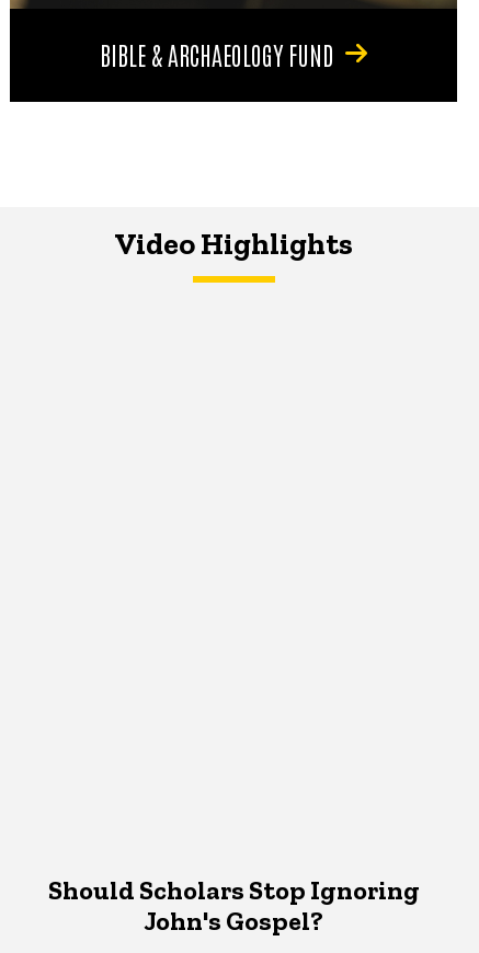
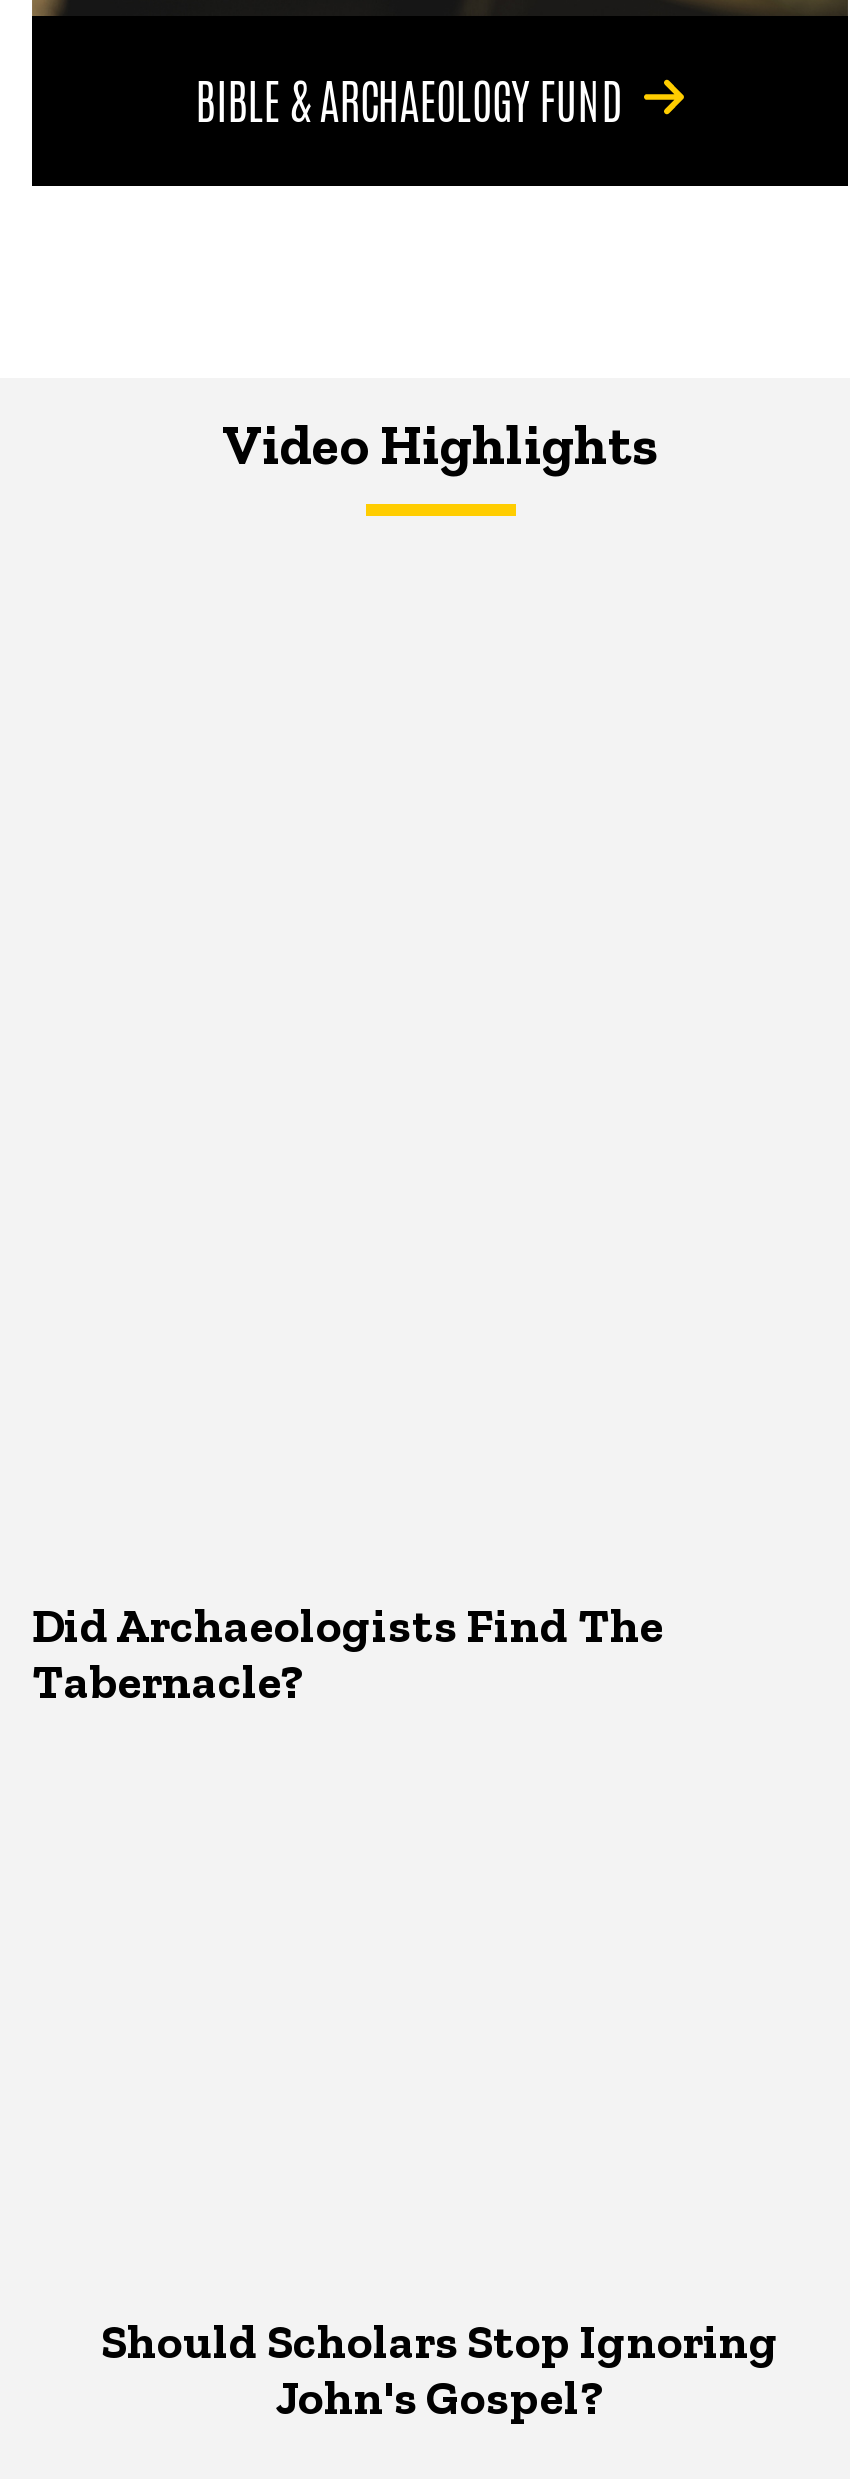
+ Did Archaeologists Find The
+ Tabernacle?
